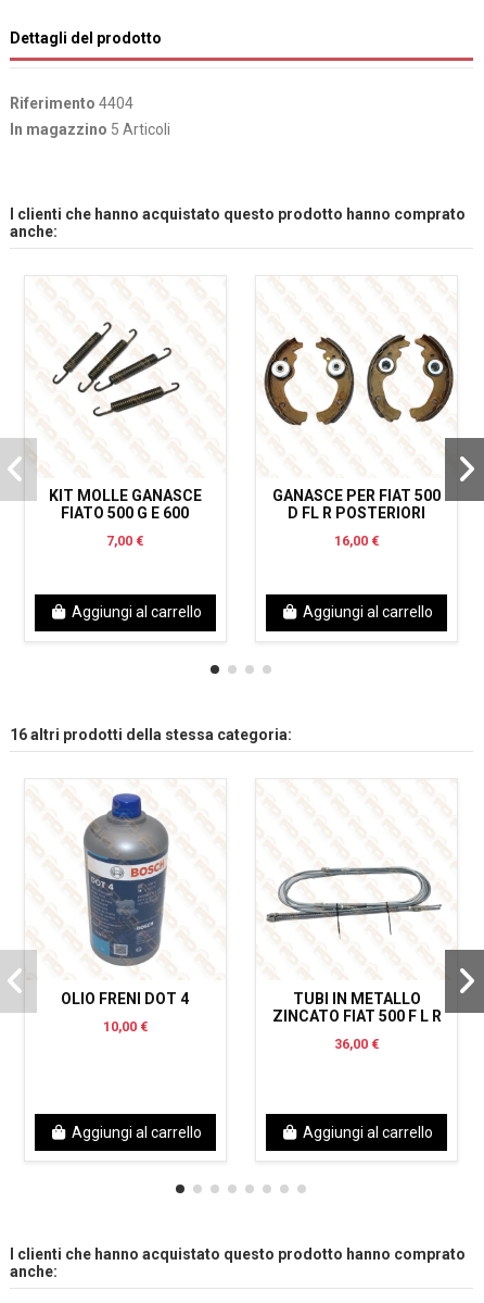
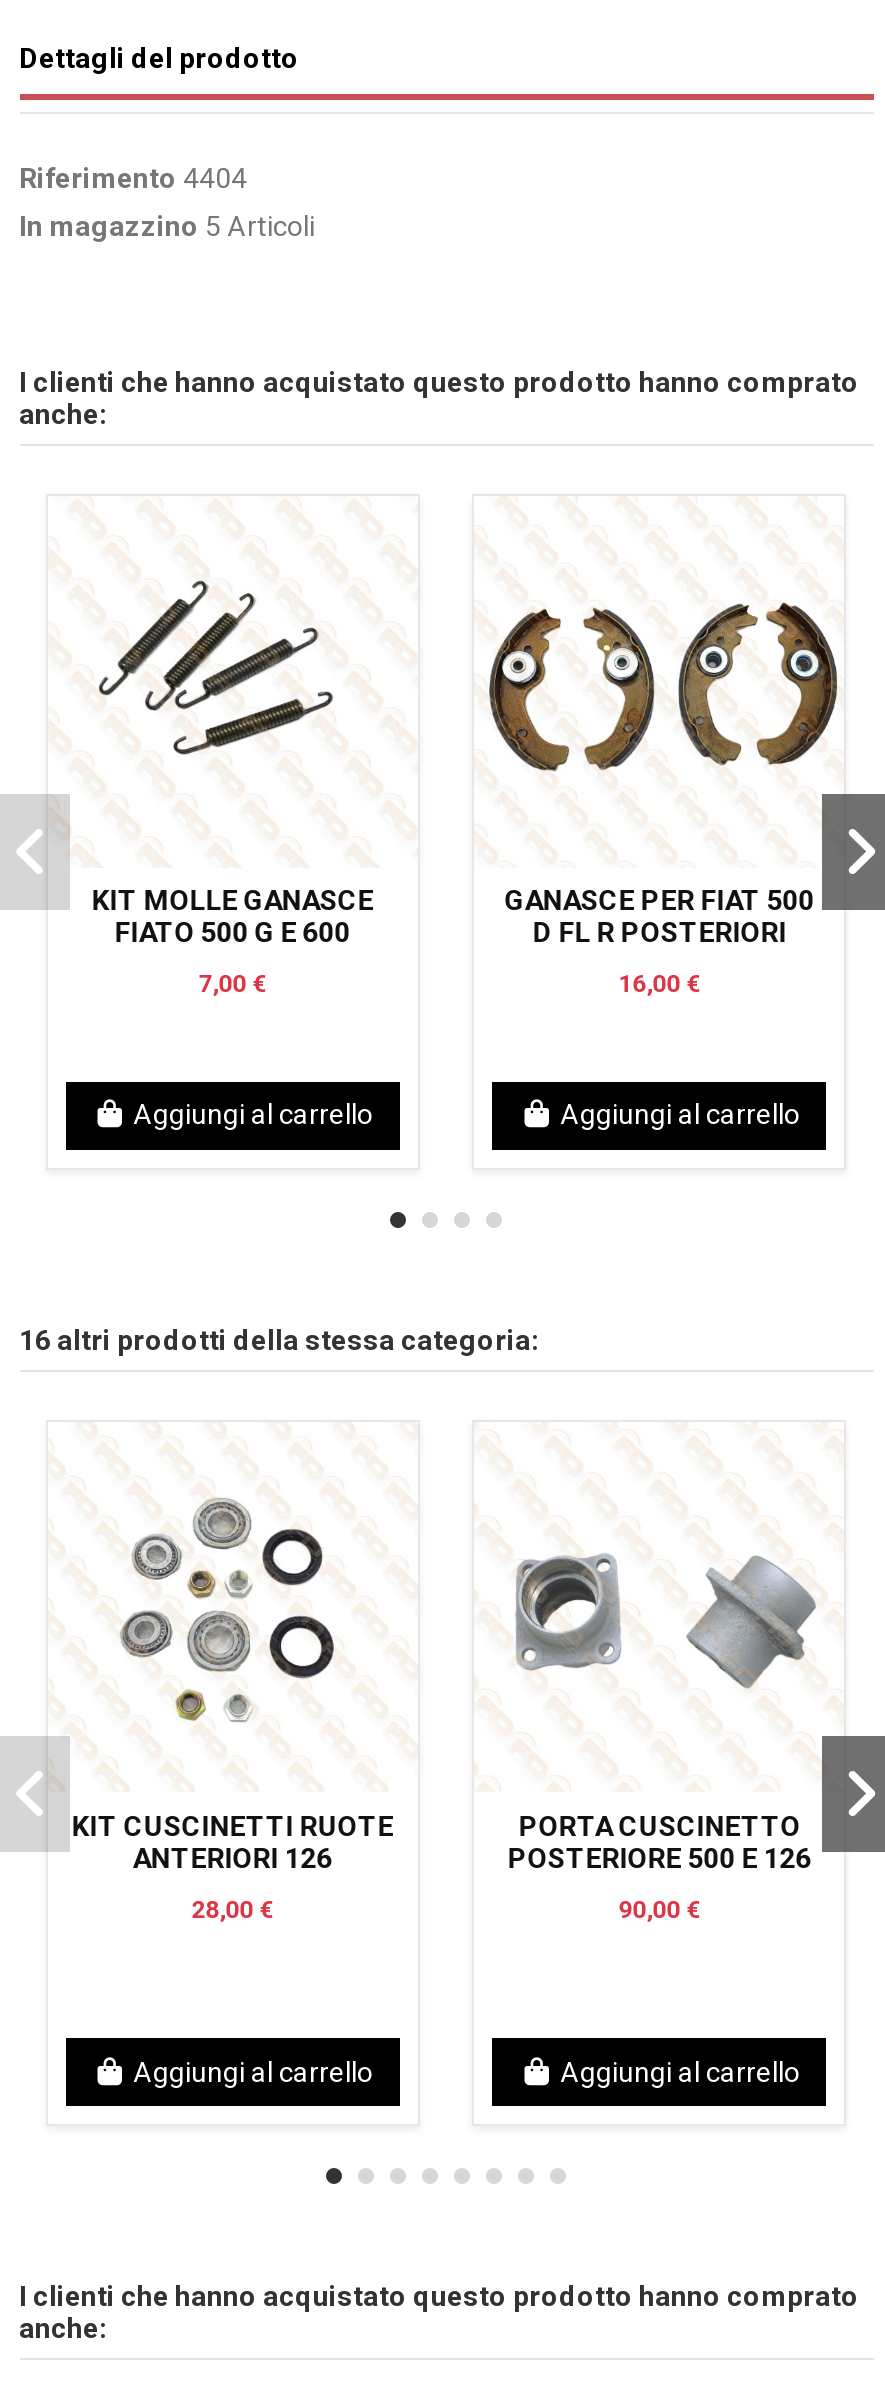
- [image]
- OLIO FRENI DOT 4
+ [image]
+ KIT CUSCINETTI RUOTE
+ ANTERIORI 126

- [image]
+ [image]

- TUBI IN METALLO
- ZINCATO FIAT 500 F L R
+ PORTA CUSCINETTO
+ POSTERIORE 500 E 126

- 10,00 €
+ 28,00 €

- 36,00 €
+ 90,00 €
